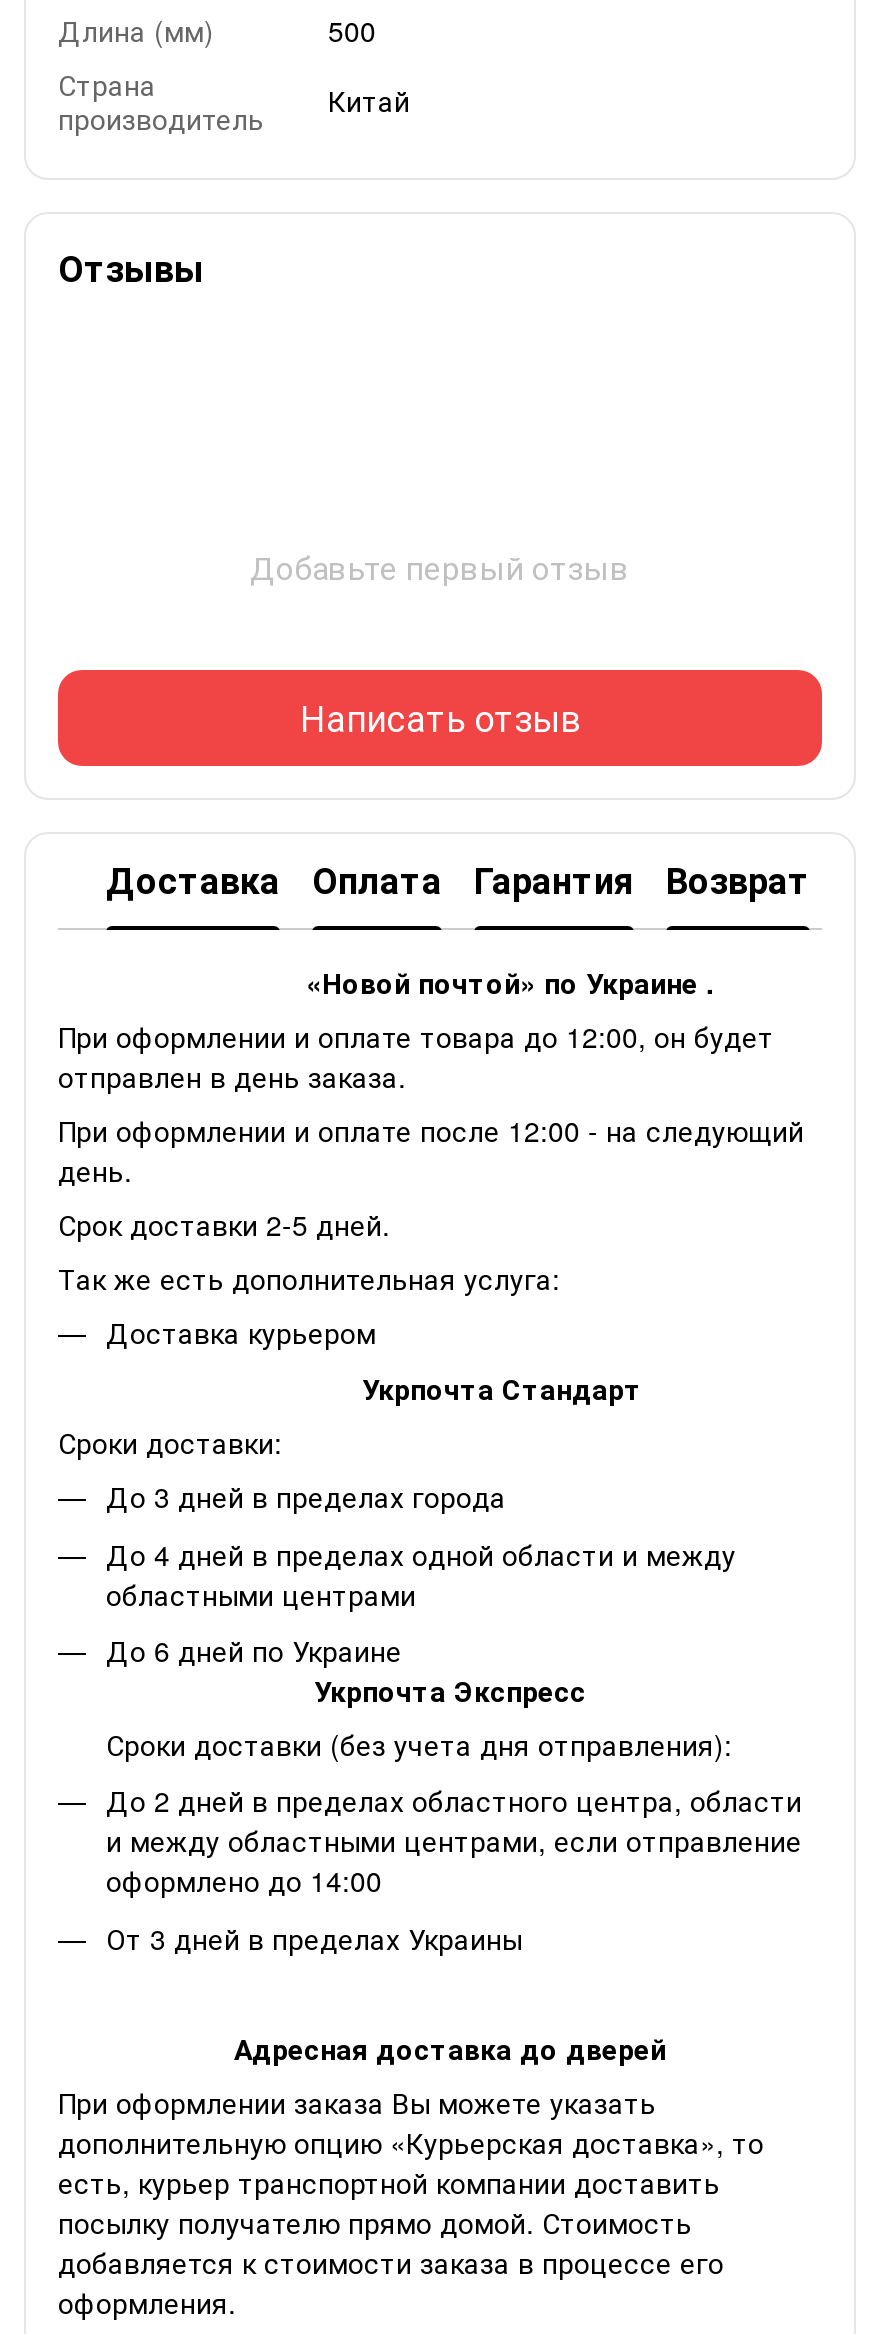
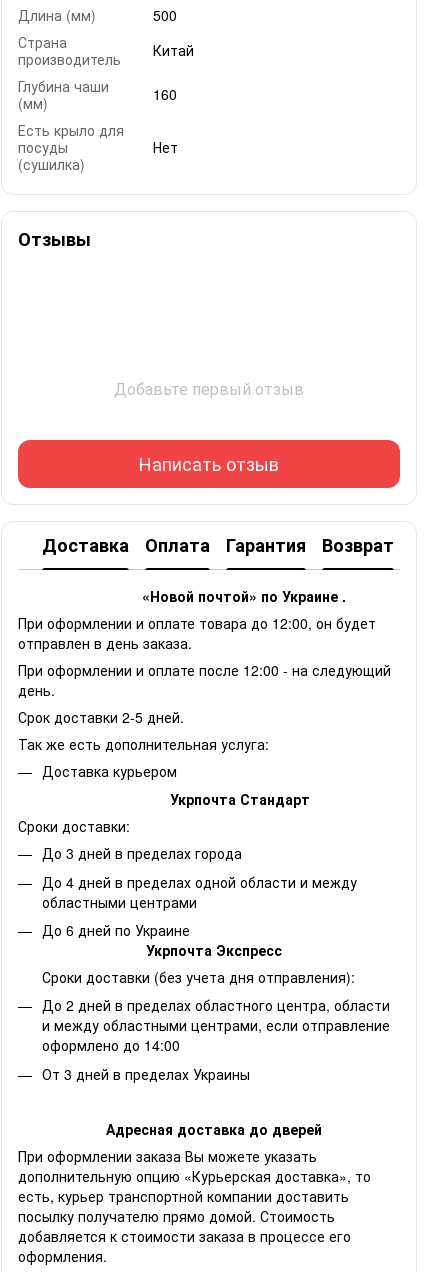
+ Глубина чаши
+ (мм)
+ 160
+ Есть крыло для
+ посуды
+ (сушилка)

+ Нет
